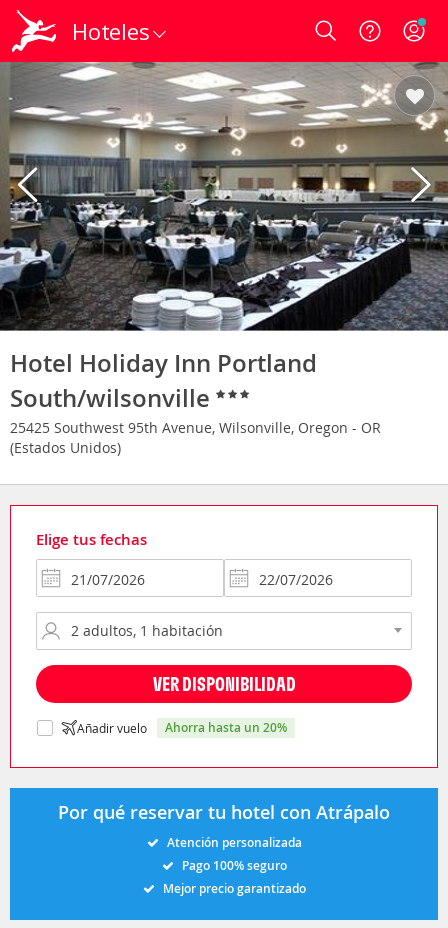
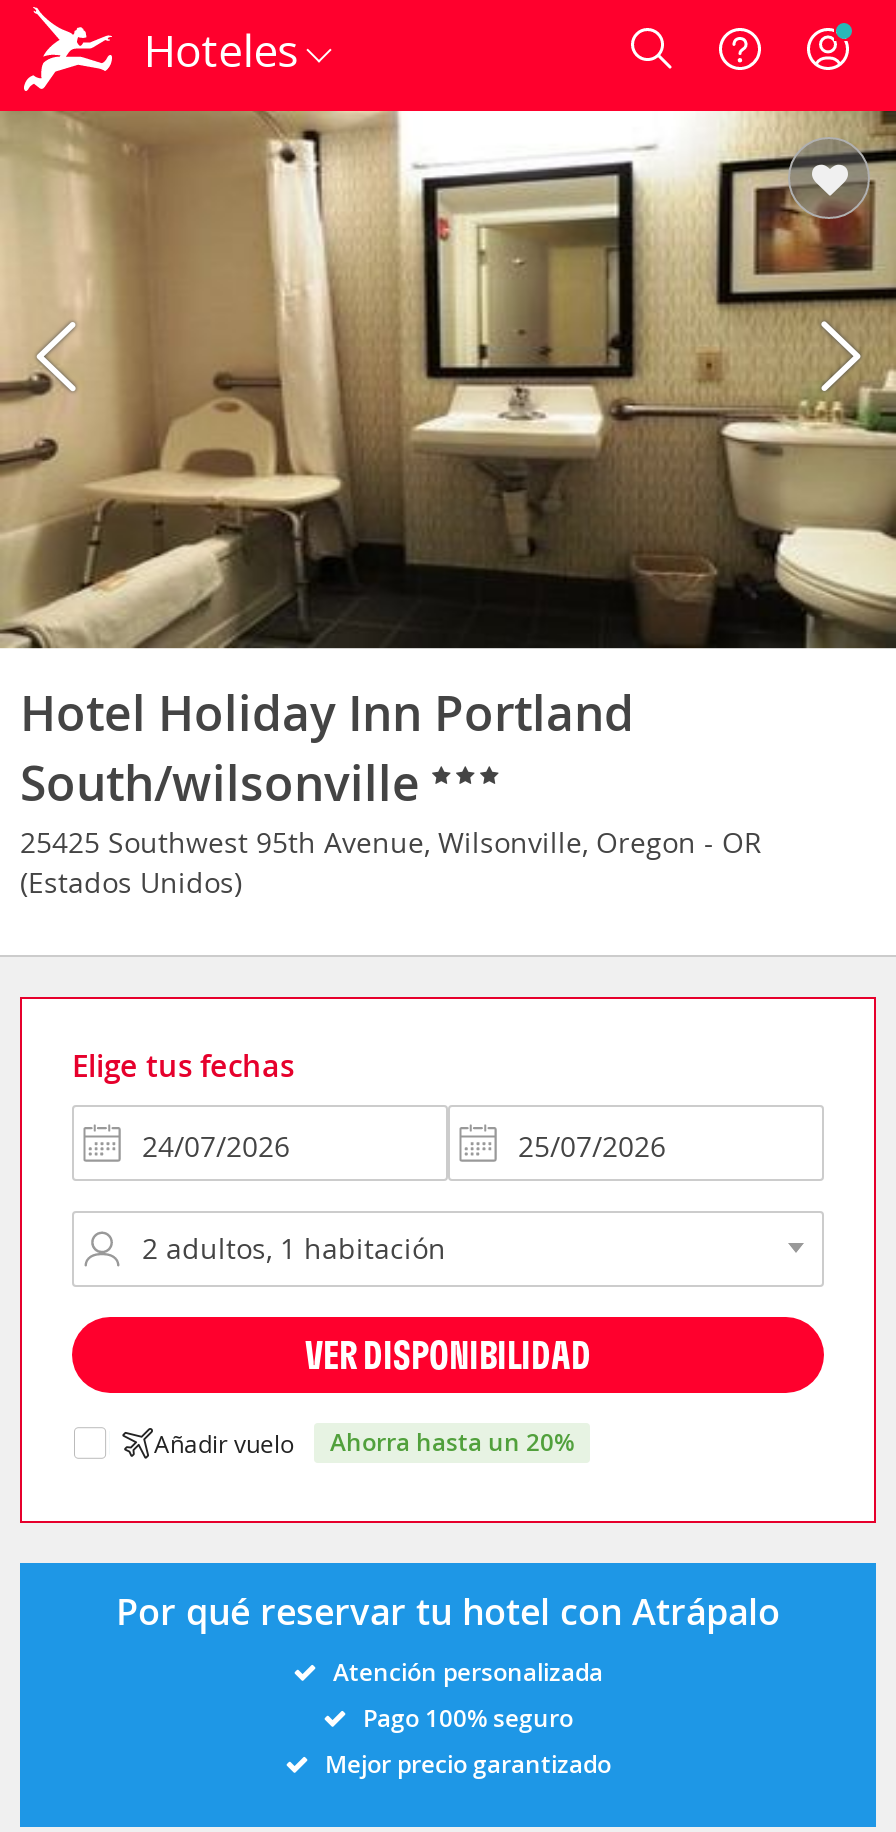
- [image]
+ [image]
